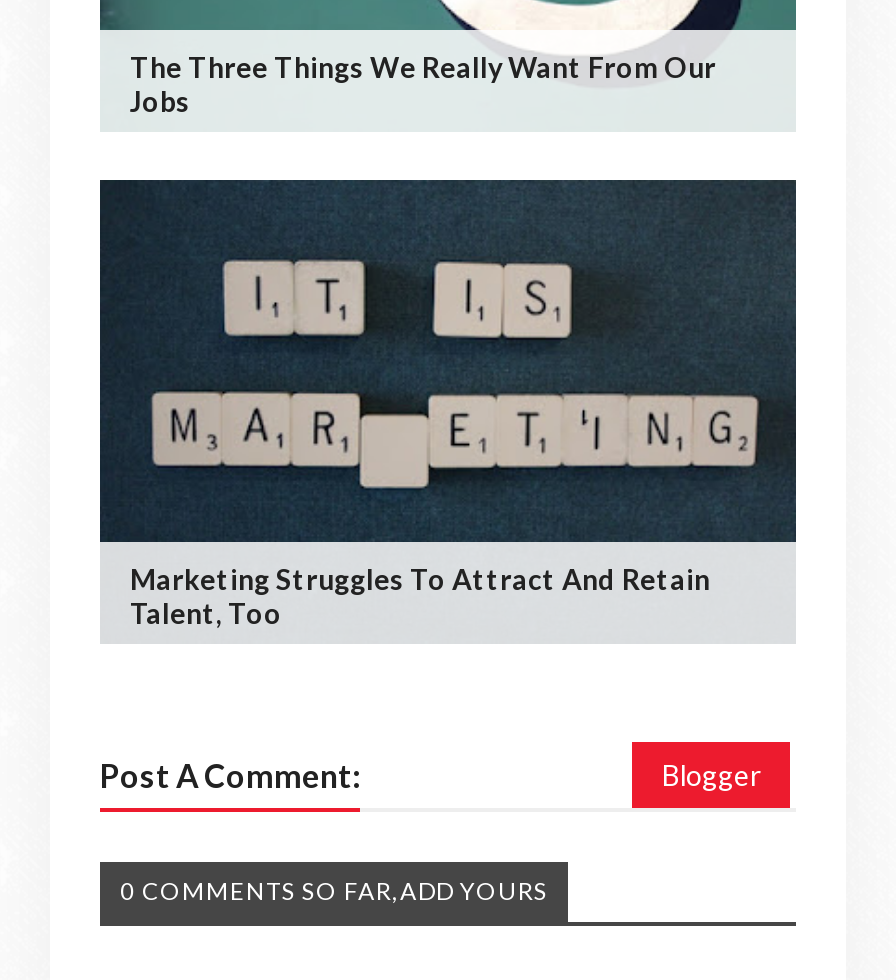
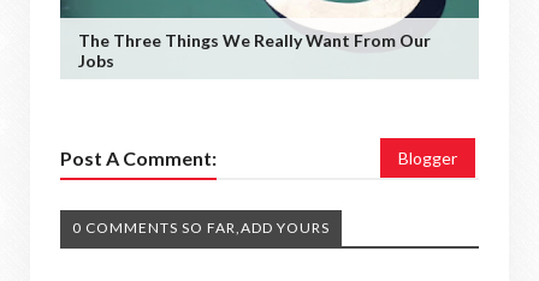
- [image]
- Marketing Struggles To Attract And Retain
- Talent, Too
